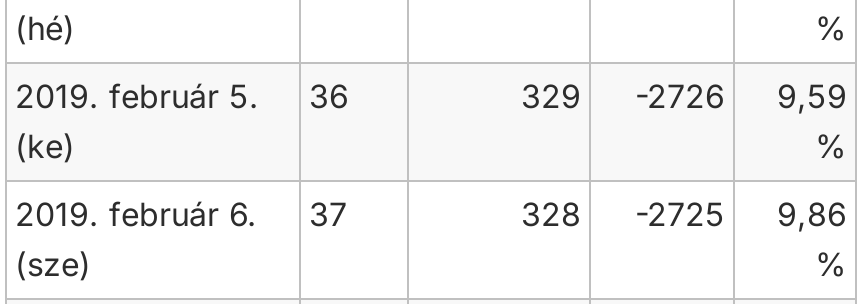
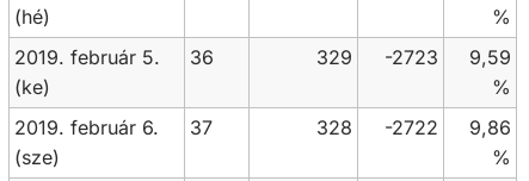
- 329 -2726 9,59
+ 329 -2723 9,59

- 328 -2725 9,86
+ 328 -2722 9,86
